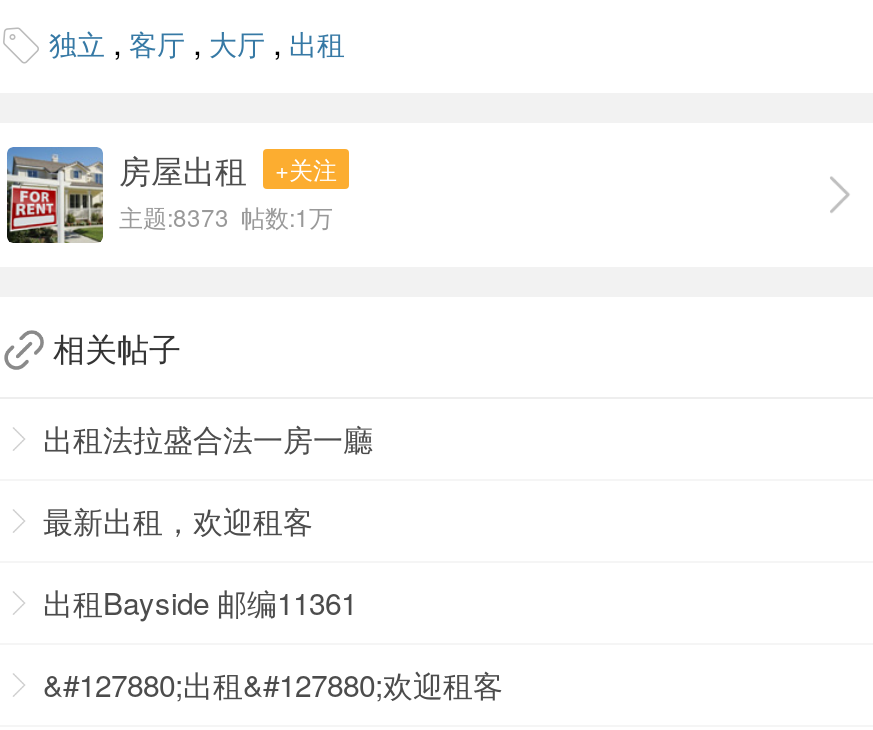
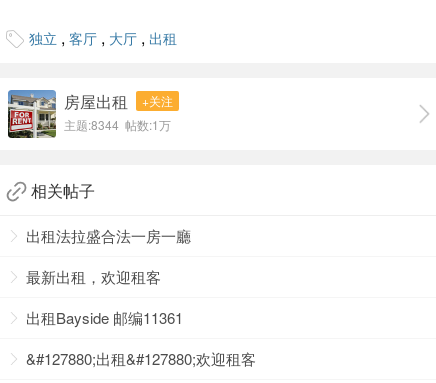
- 主题:8373 帖数: 1万
+ 主题:8344 帖数: 1万
